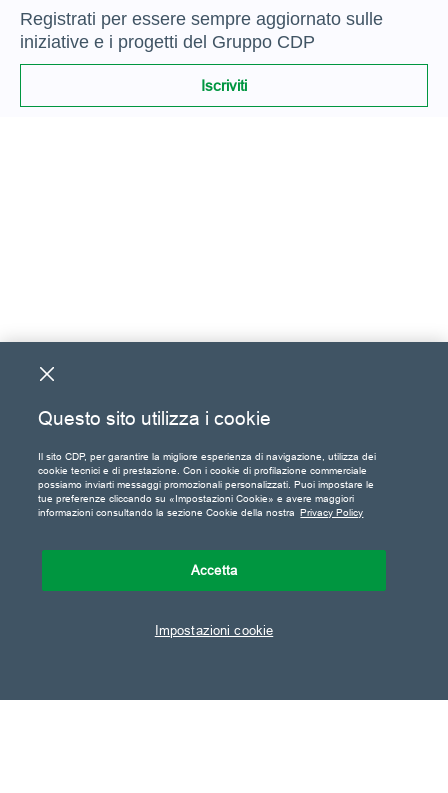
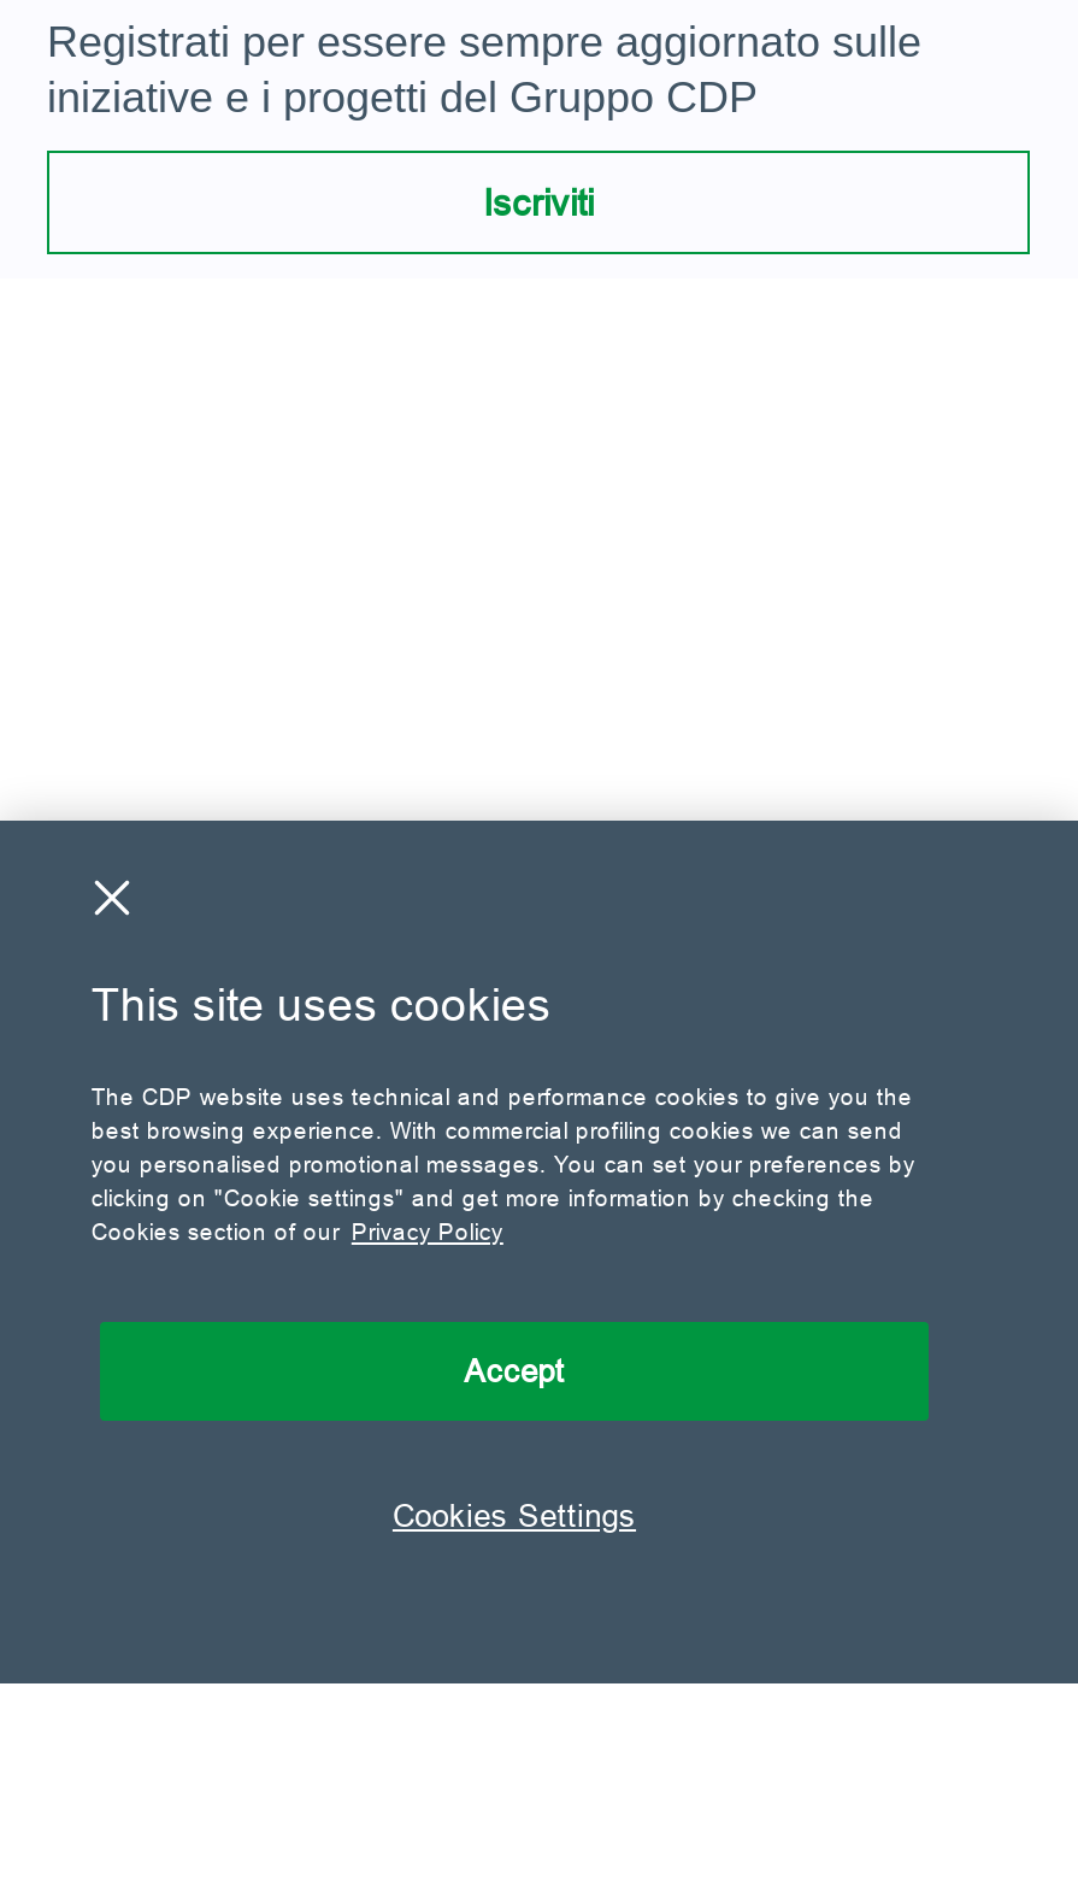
- Questo sito utilizza i cookie
+ This site uses cookies

- Il sito CDP, per garantire la migliore esperienza di navigazione, utilizza dei
- cookie tecnici e di prestazione. Con i cookie di profilazione commerciale
- possiamo inviarti messaggi promozionali personalizzati. Puoi impostare le
- tue preferenze cliccando su «Impostazioni Cookie» e avere maggiori
- informazioni consultando la sezione Cookie della nostra Privacy Policy
+ The CDP website uses technical and performance cookies to give you the
+ best browsing experience. With commercial profiling cookies we can send
+ you personalised promotional messages. You can set your preferences by
+ clicking on "Cookie settings" and get more information by checking the
+ Cookies section of our Privacy Policy

- Accetta
+ Accept

- Impostazioni cookie
+ Cookies Settings
